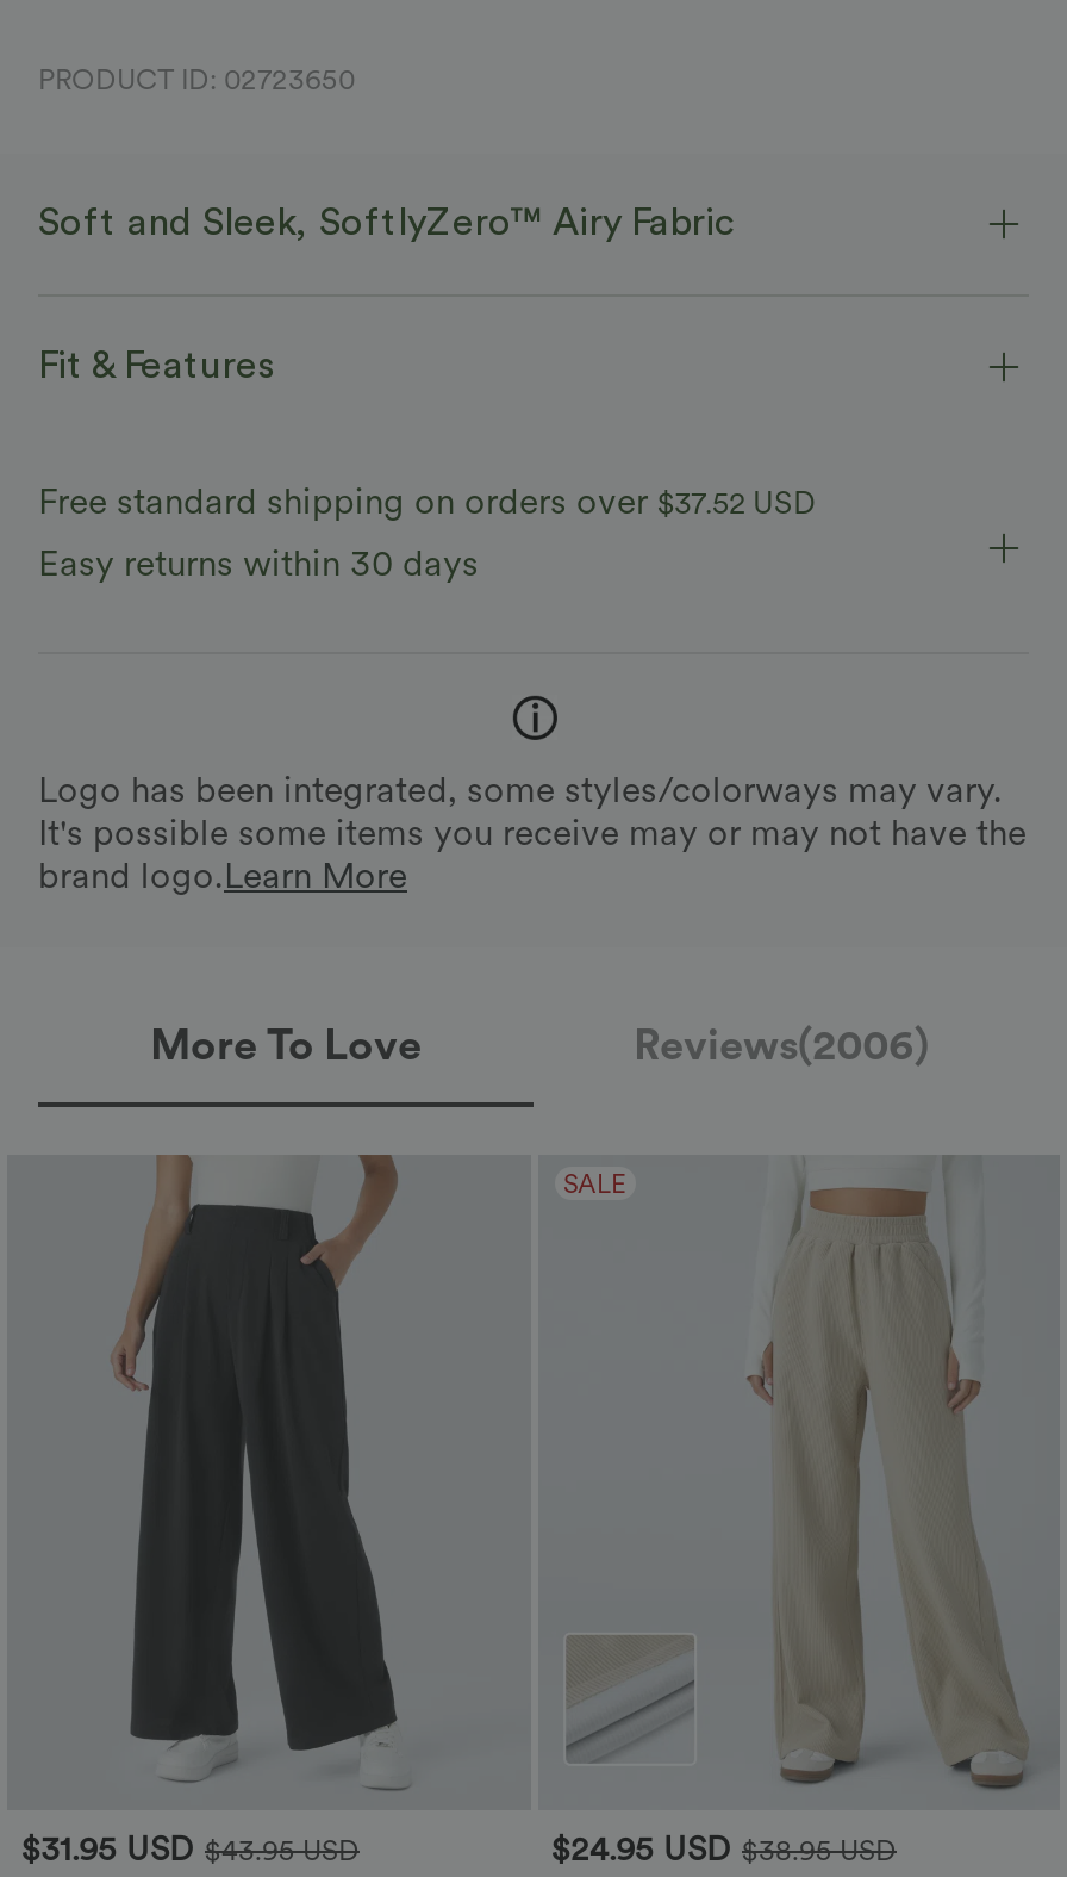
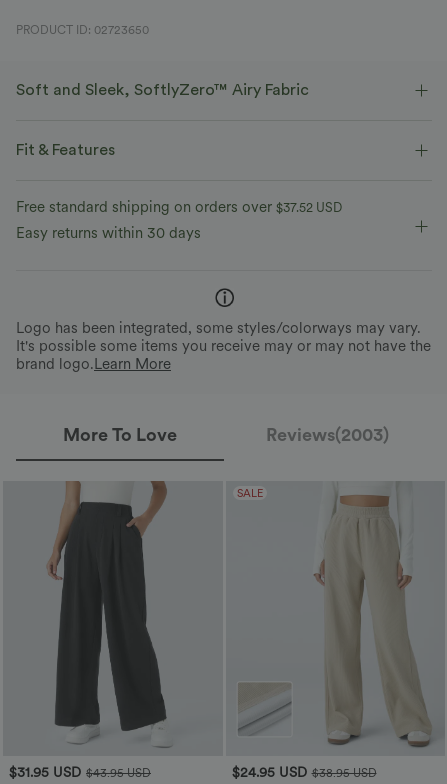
- Reviews(2006)
+ Reviews(2003)
